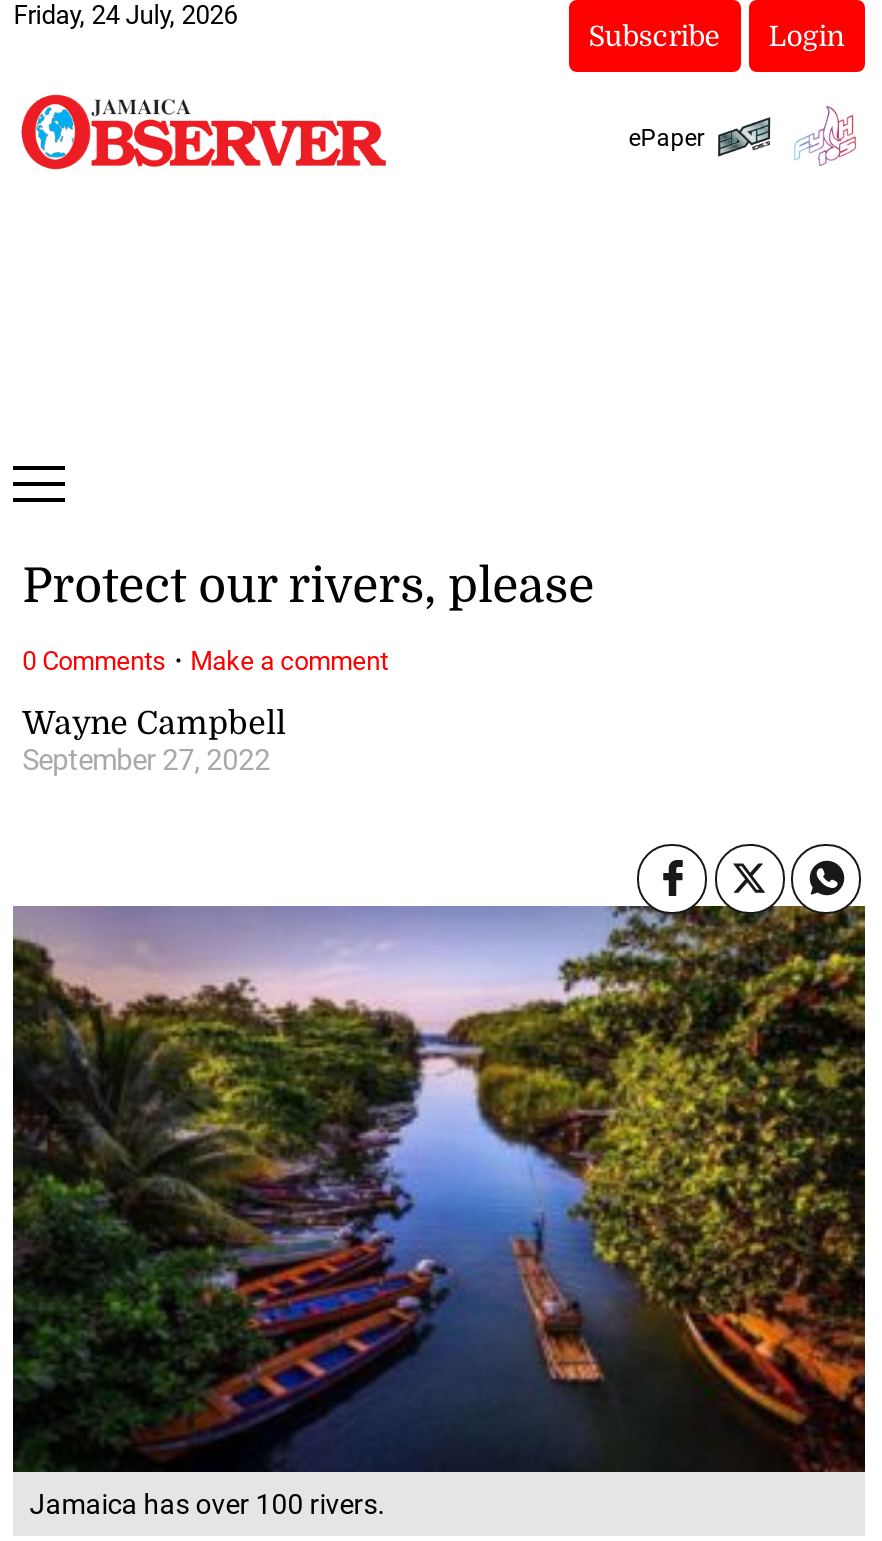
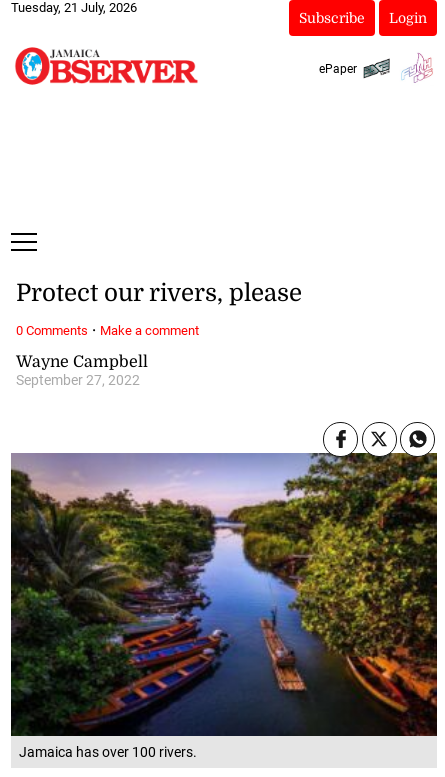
- Friday, 24 July, 2026
+ Tuesday, 21 July, 2026
